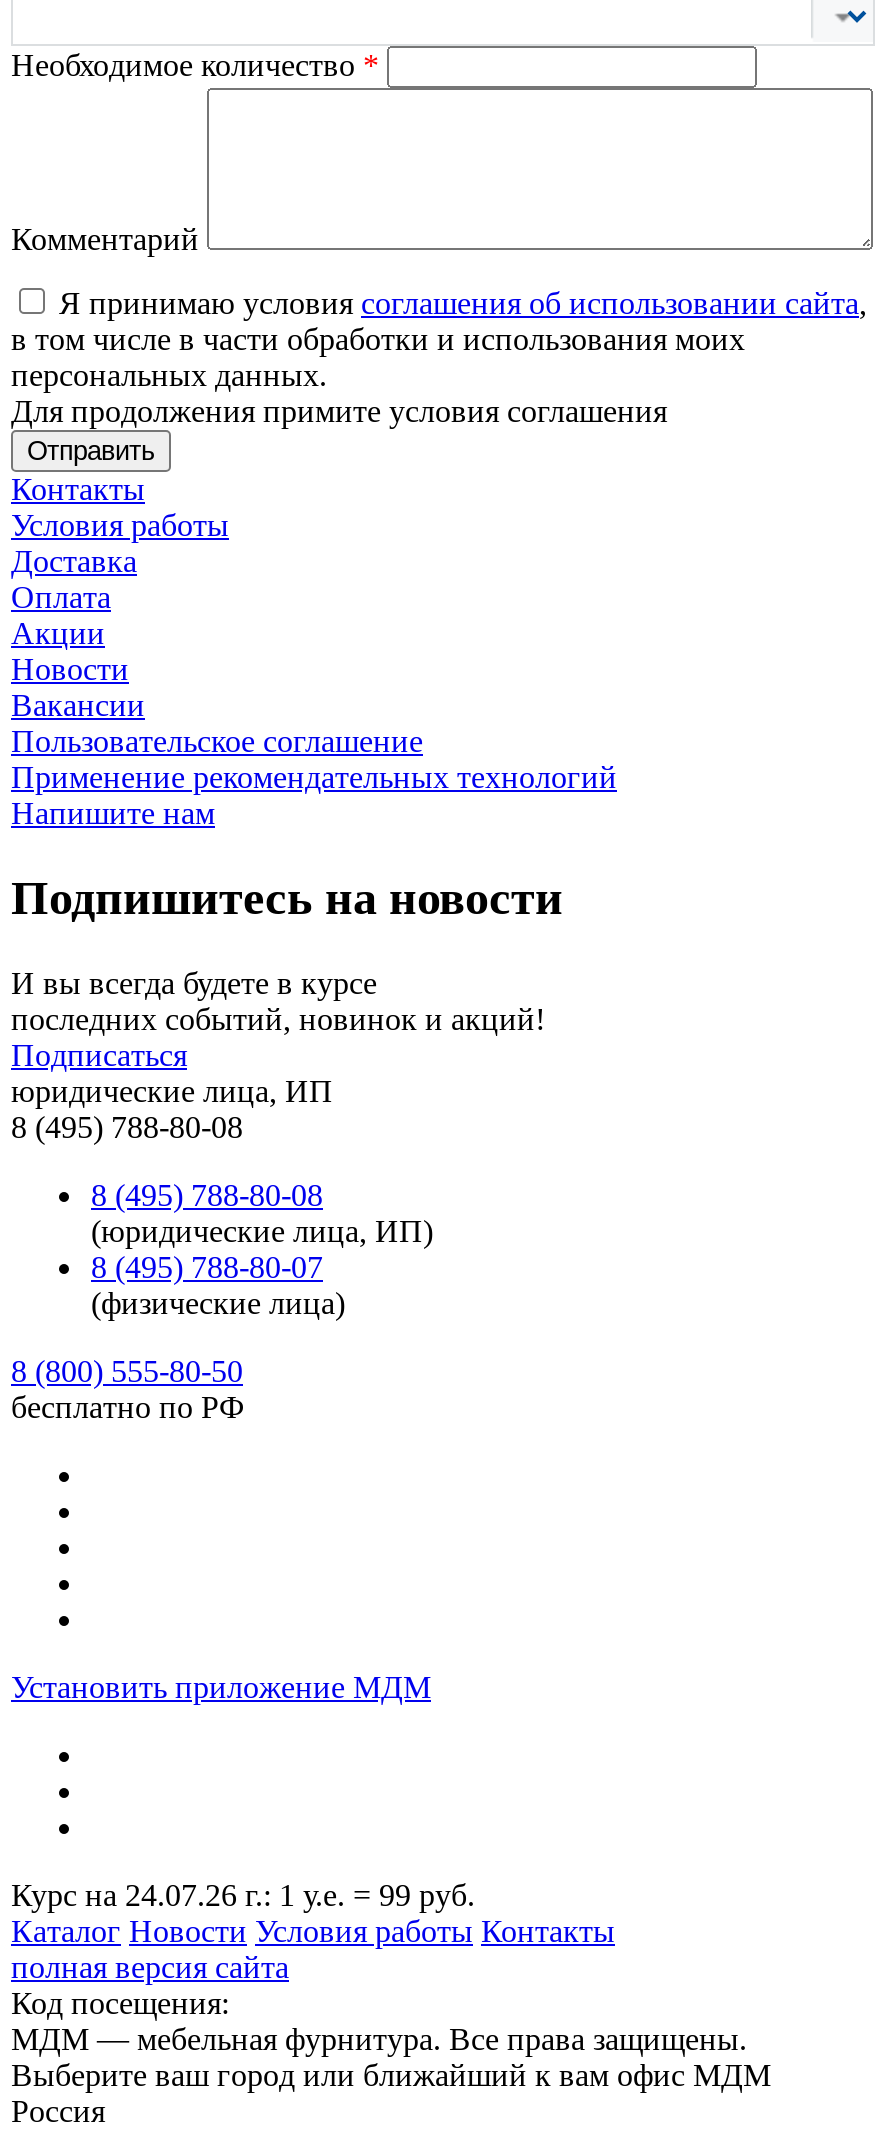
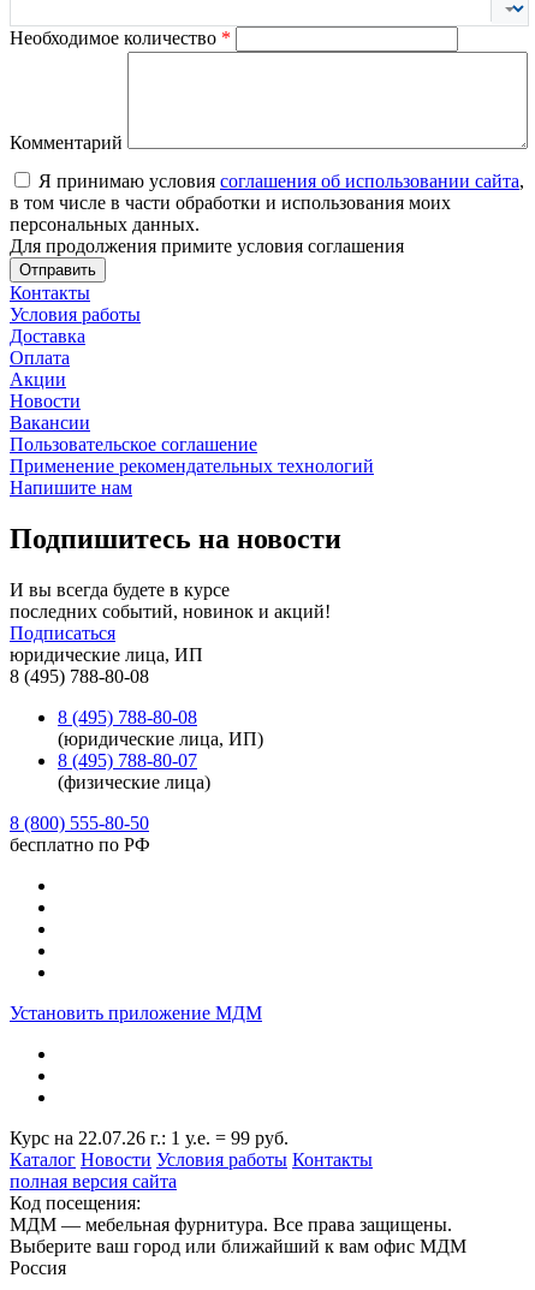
- Курс на 24.07.26 г.: 1 у.е. = 99 руб.
+ Курс на 22.07.26 г.: 1 у.е. = 99 руб.
